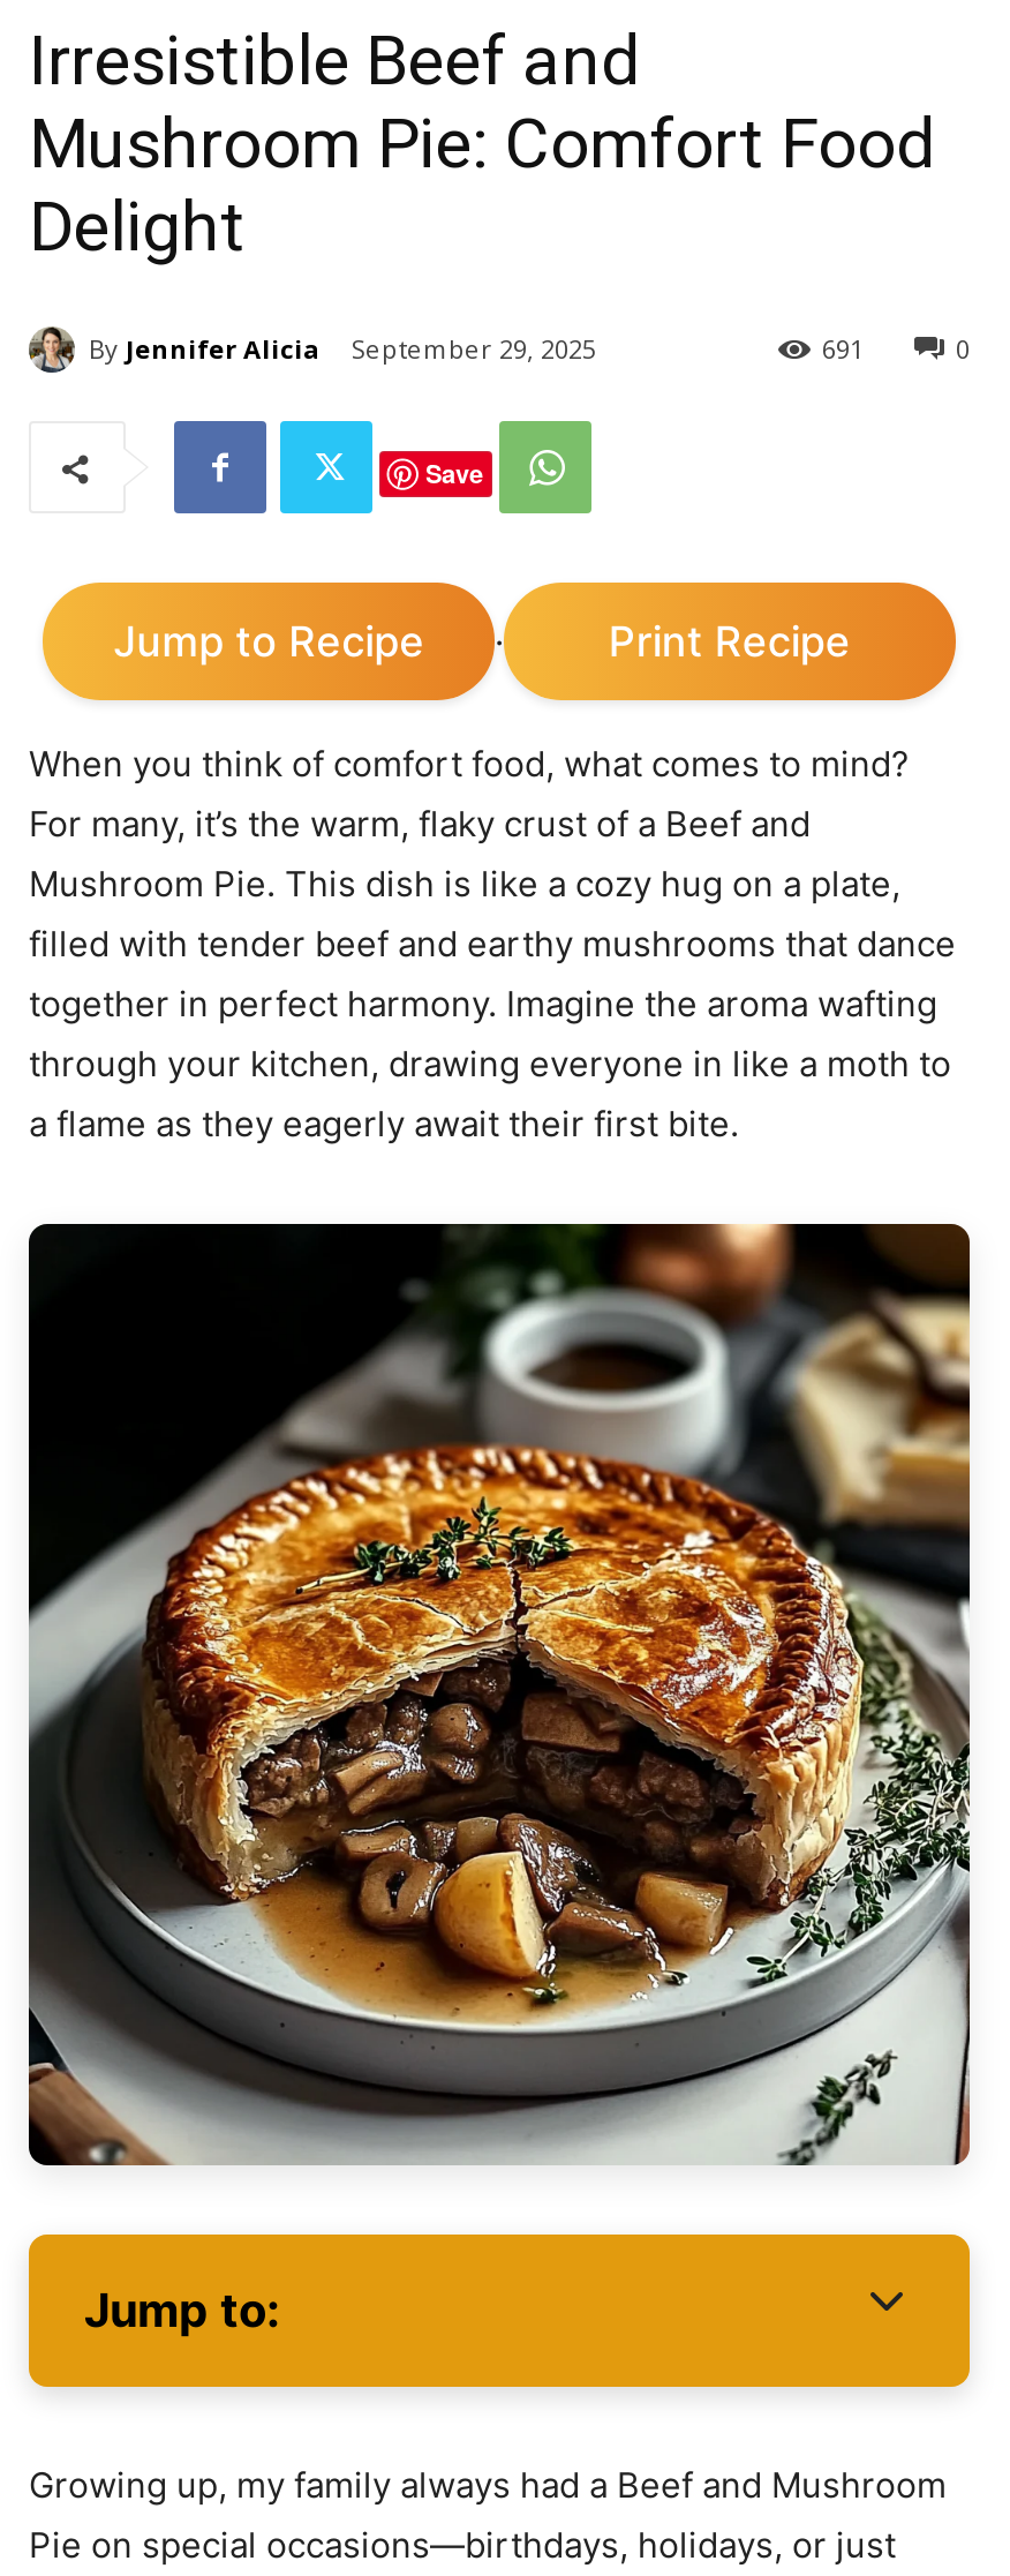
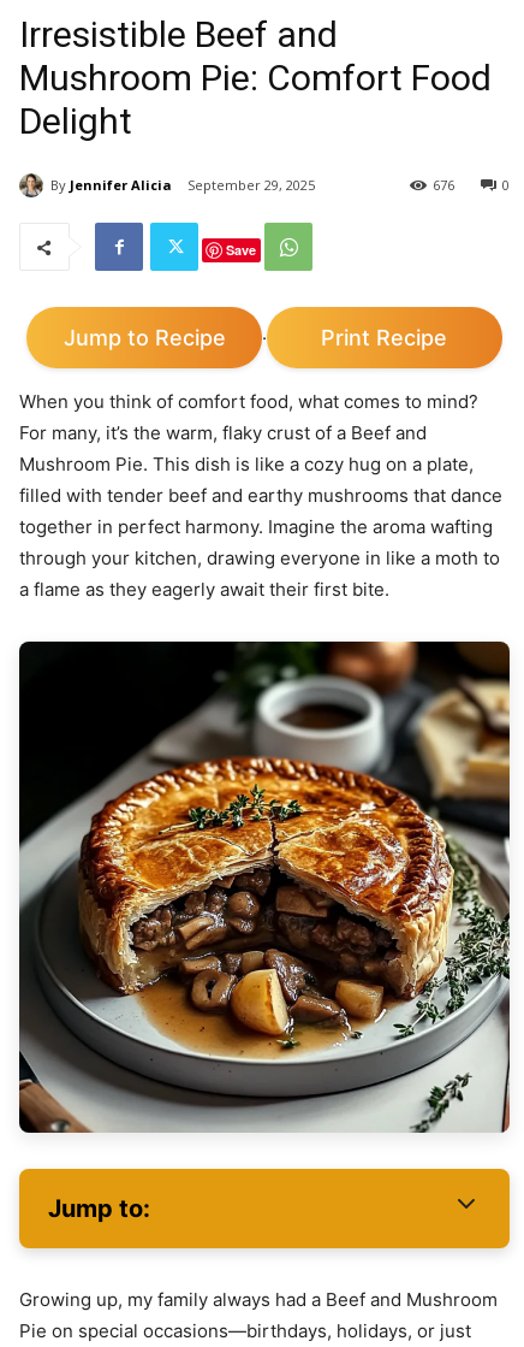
- 691
+ 676
